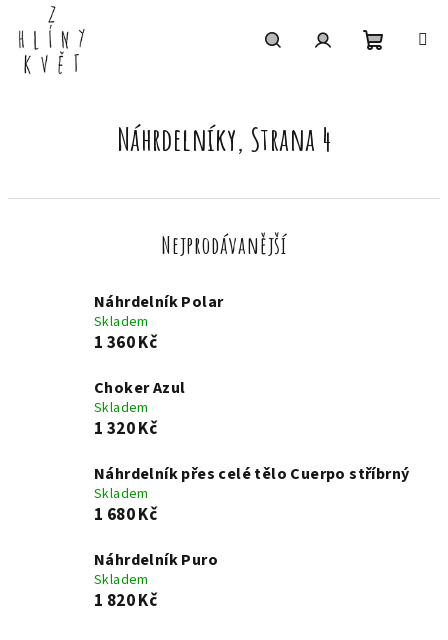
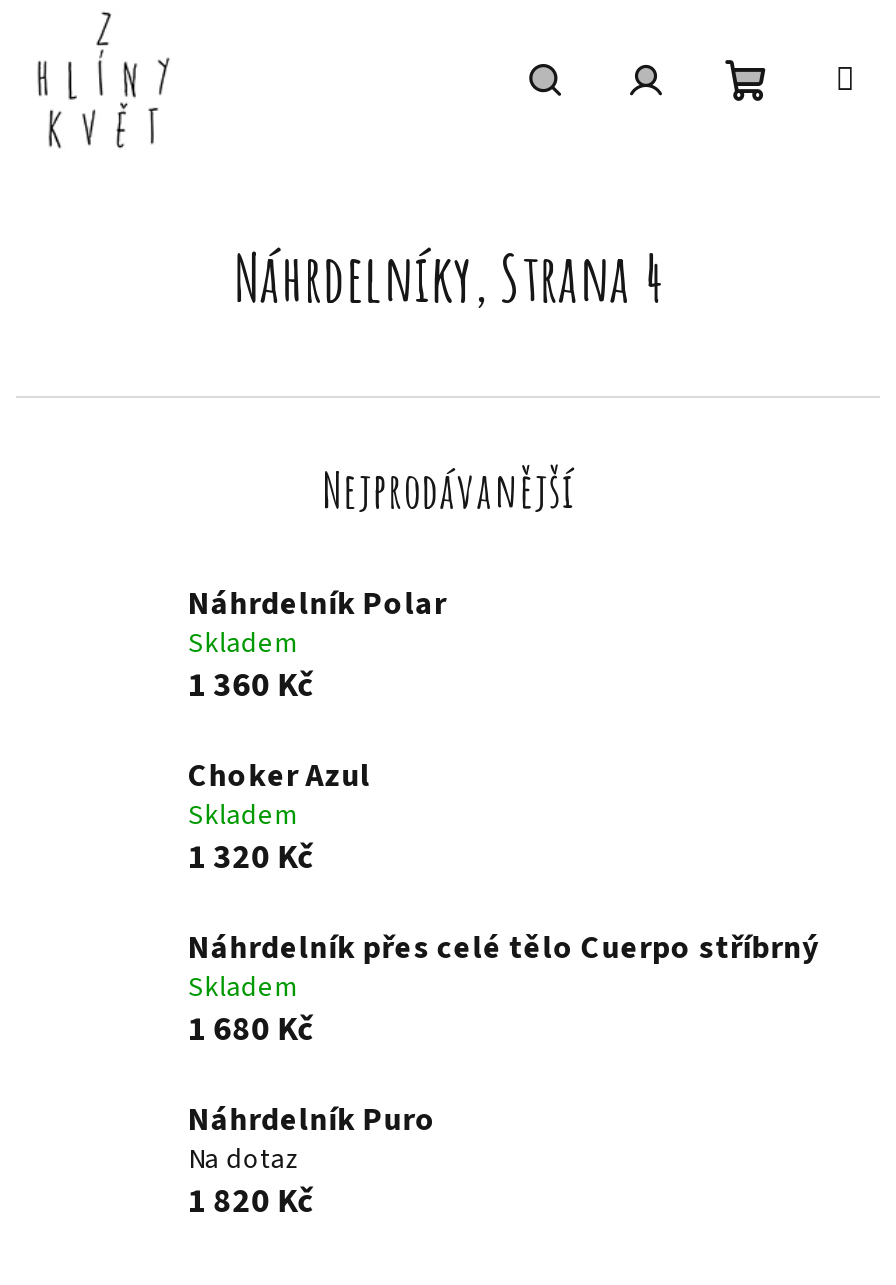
- Skladem
+ Na dotaz
